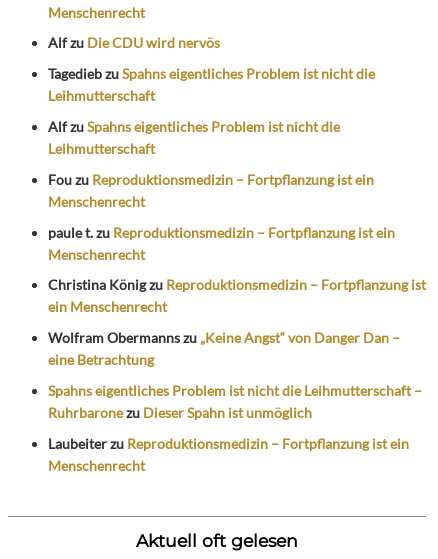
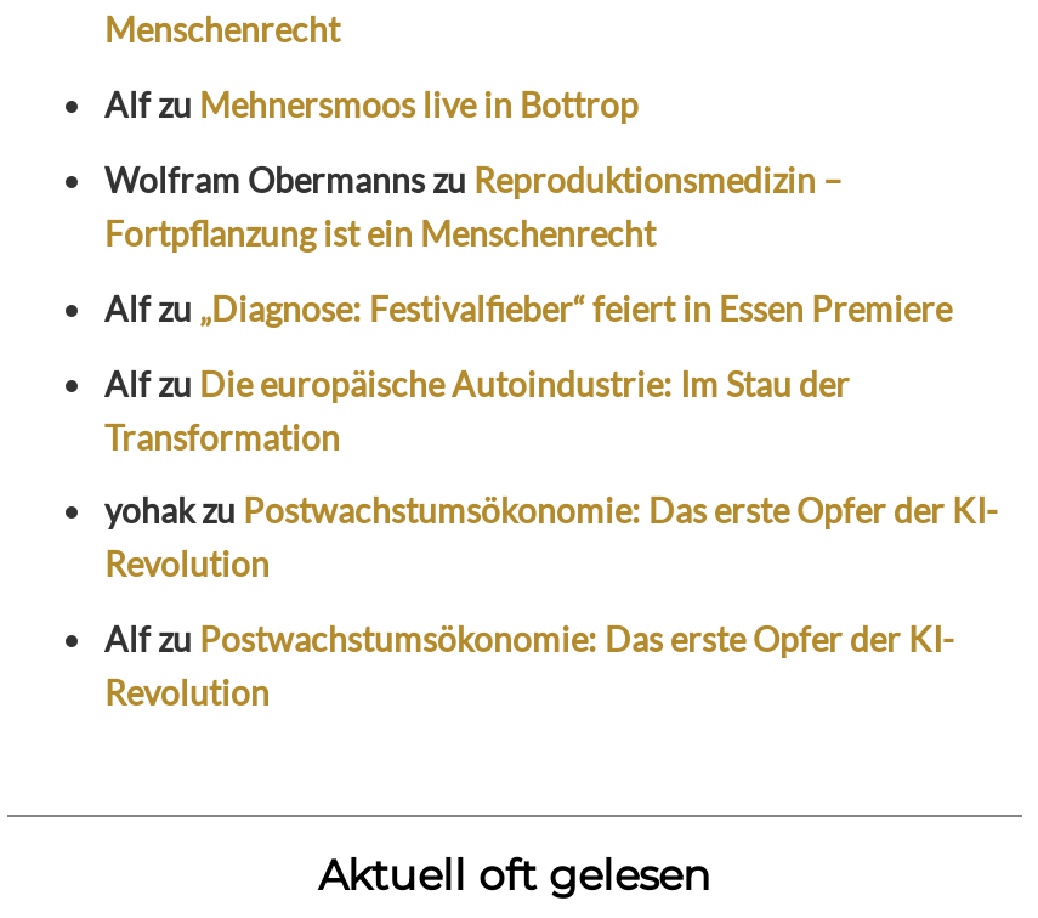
- Alf zu Die CDU wird nervös
- Tagedieb zu Spahns eigentliches Problem ist nicht die
- Leihmutterschaft
- Alf zu Spahns eigentliches Problem ist nicht die
- Leihmutterschaft
- Fou zu Reproduktionsmedizin – Fortpflanzung ist ein
- Menschenrecht
- paule t. zu Reproduktionsmedizin – Fortpflanzung ist ein
- Menschenrecht
- Christina Königzu Reproduktionsmedizin – Fortpflanzung ist
- ein Menschenrecht
- Wolfram Obermanns zu „Keine Angst“ von Danger Dan –
- eine Betrachtung
- Spahns eigentliches Problem ist nicht die Leihmutterschaft –
- Ruhrbarone zu Dieser Spahn ist unmöglich
- Laubeiter zu Reproduktionsmedizin – Fortpflanzung ist ein
- Menschenrecht
+ Alf zu Mehnersmoos live in Bottrop
+ Wolfram Obermanns zu Reproduktionsmedizin –
+ Fortpflanzung ist ein Menschenrecht
+ Alf zu „Diagnose: Festivalfieber“ feiert in Essen Premiere
+ Alf zu Die europäische Autoindustrie: Im Stau der
+ Transformation
+ yohak zu Postwachstumsökonomie: Das erste Opfer der KI-
+ Revolution
+ Alf zu Postwachstumsökonomie: Das erste Opfer der KI-
+ Revolution
